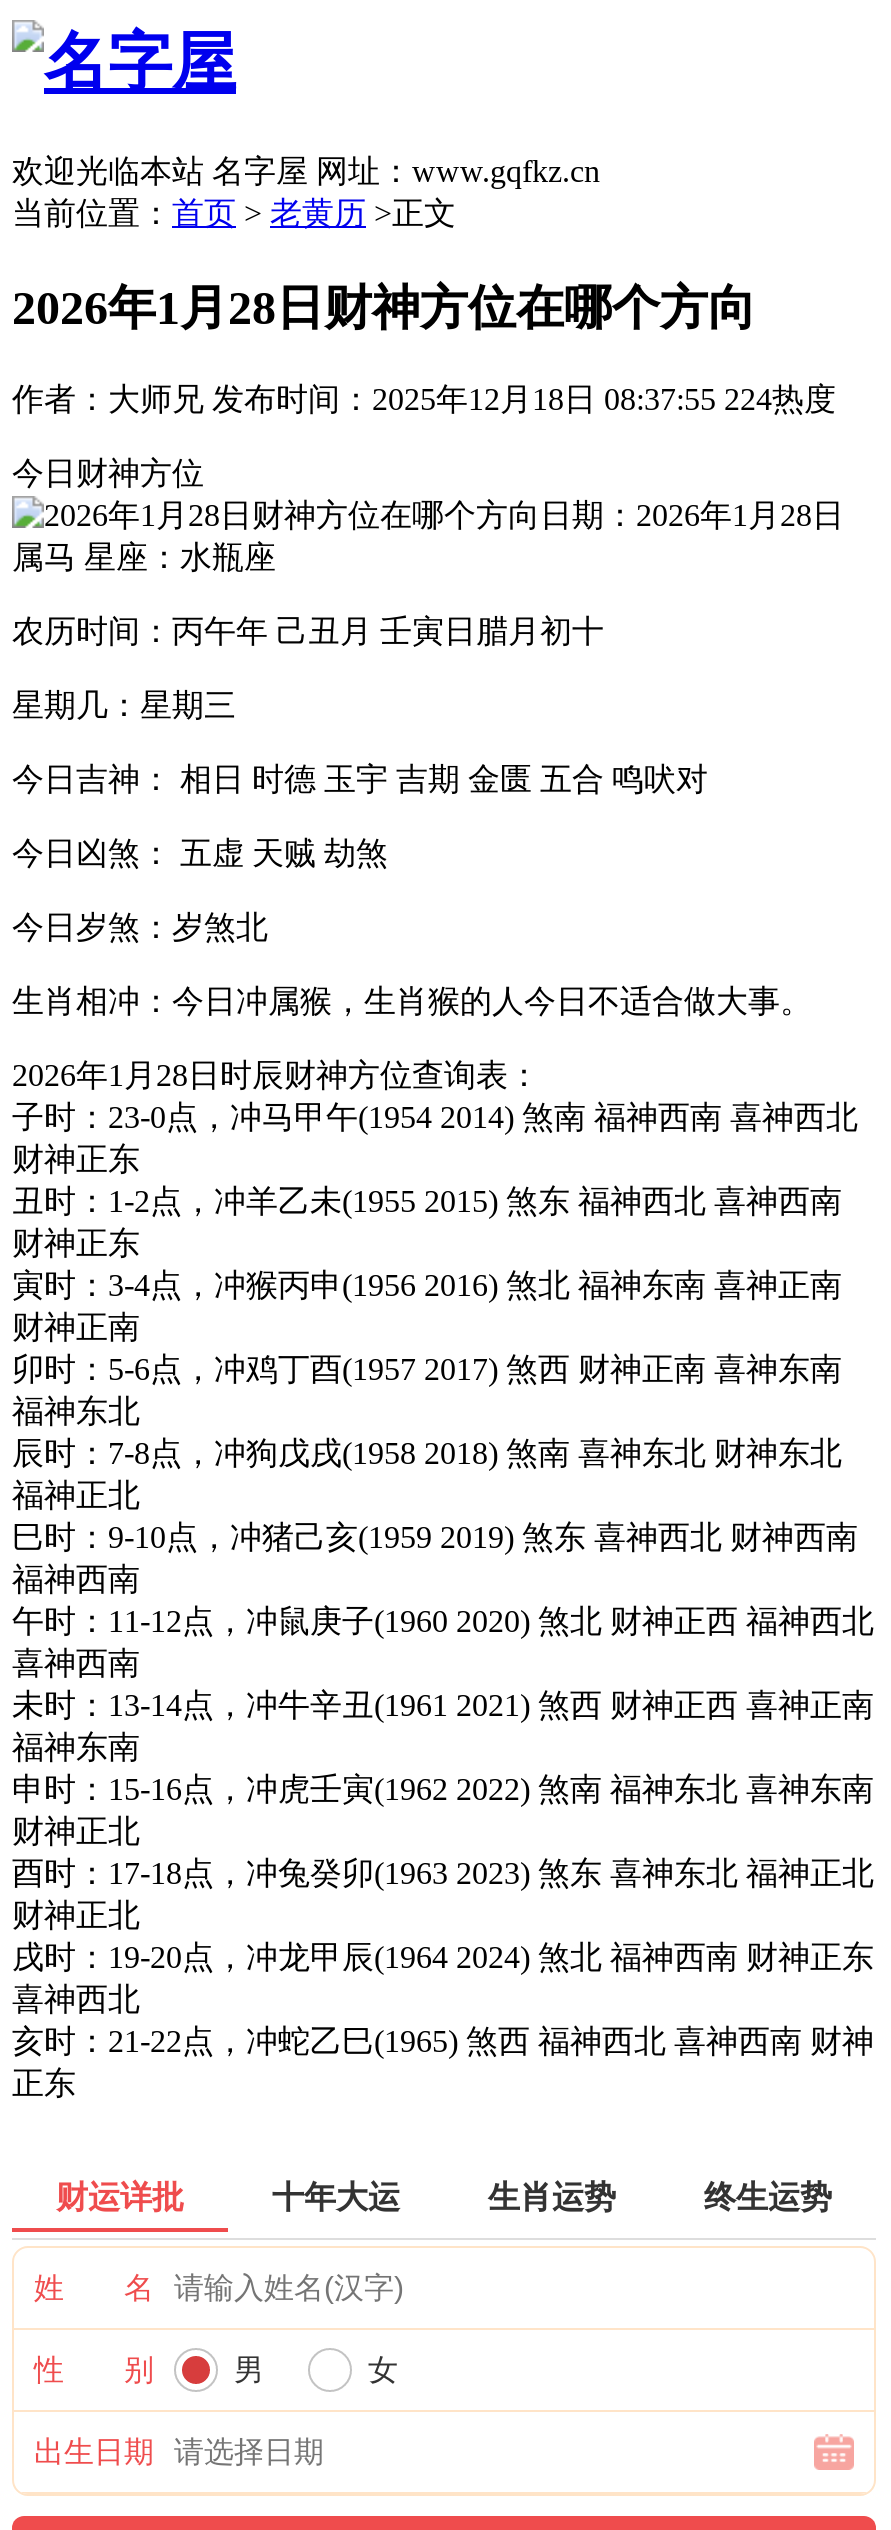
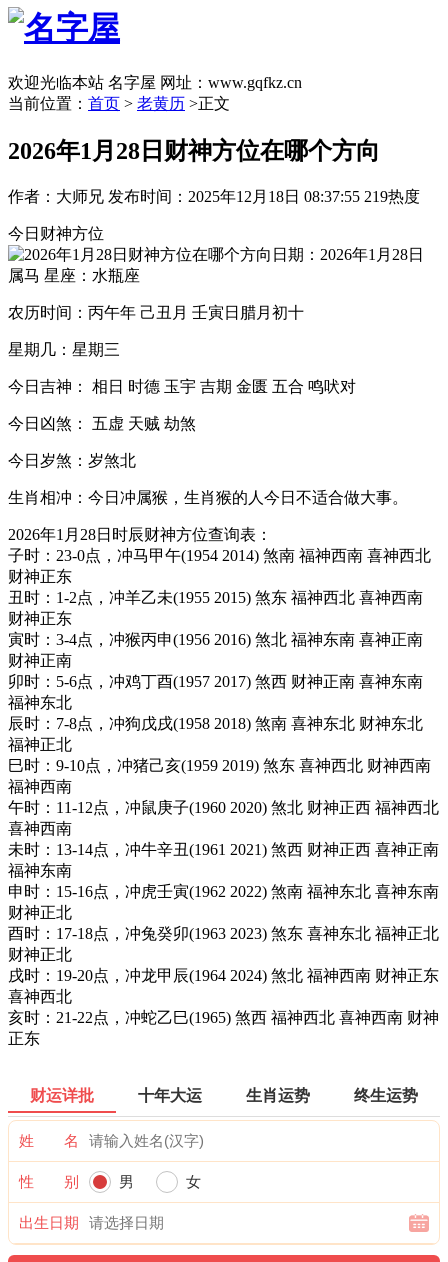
- 作者：大师兄 发布时间：2025年12月18日 08:37:55 224热度
+ 作者：大师兄 发布时间：2025年12月18日 08:37:55 219热度
